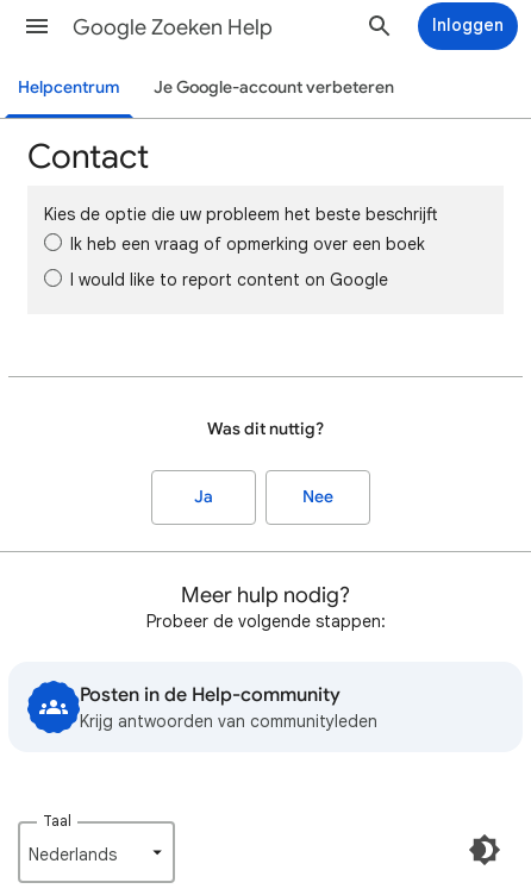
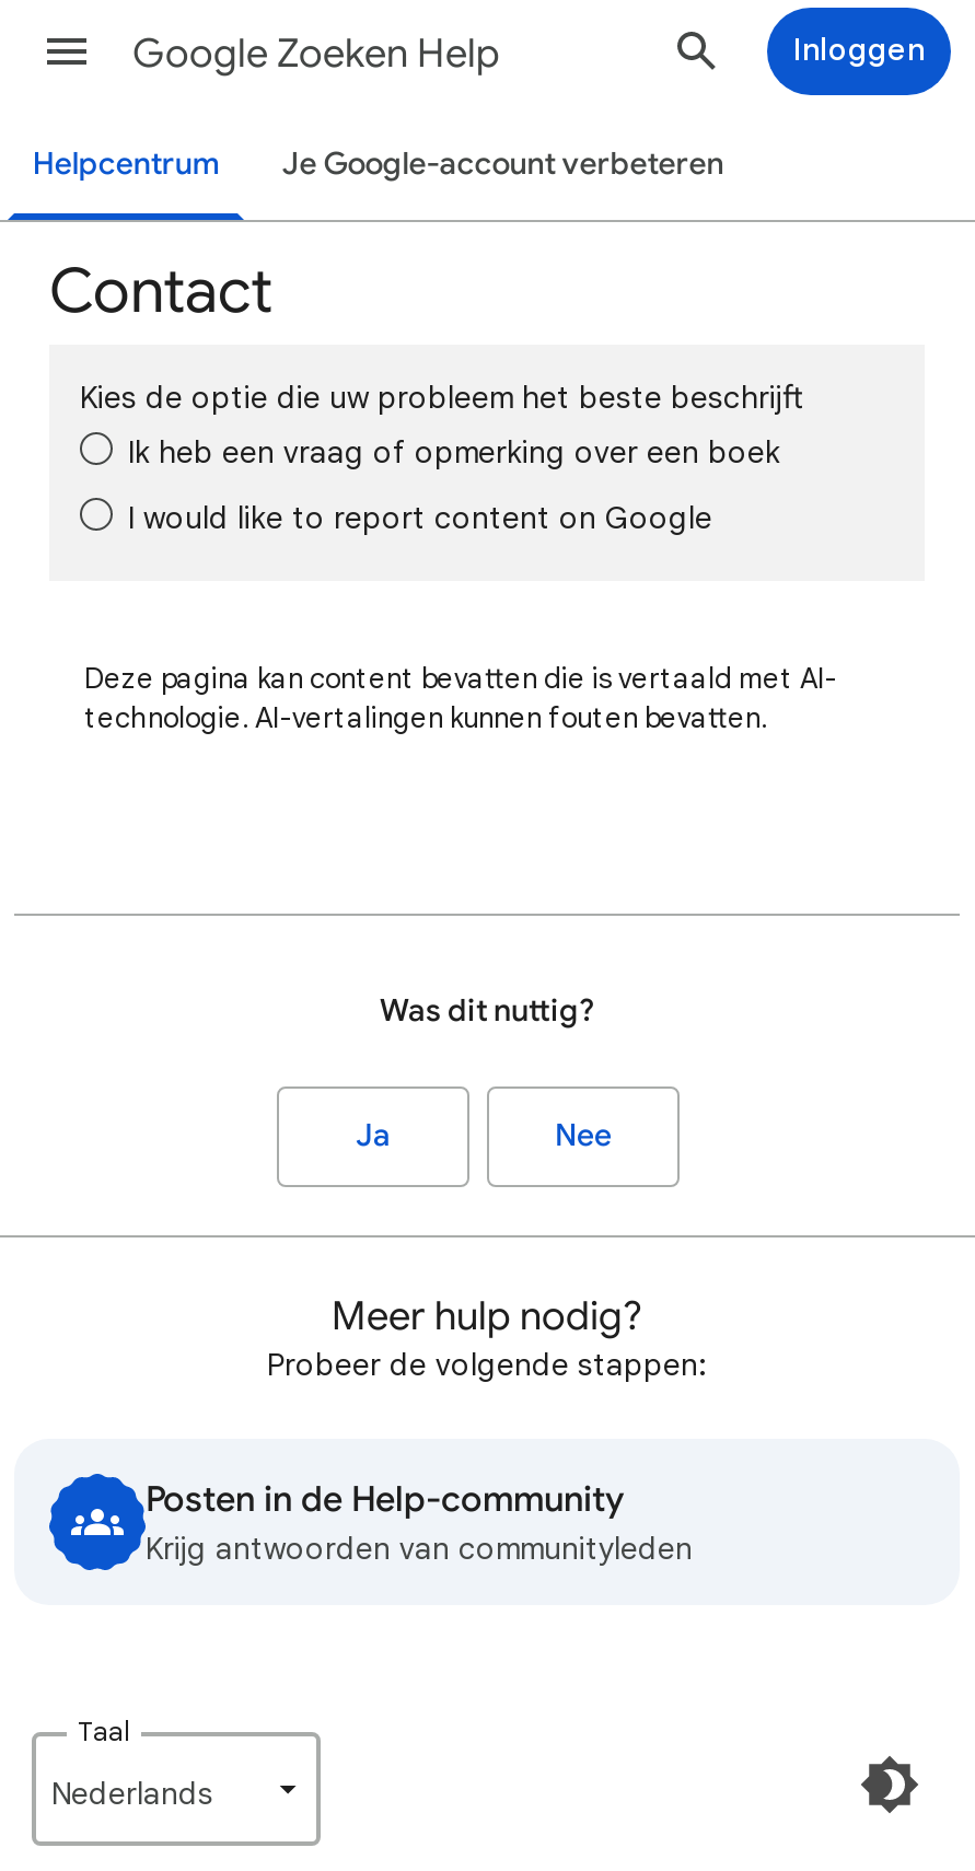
+ Deze pagina kan content bevatten die is vertaald met AI-
+ technologie. AI-vertalingen kunnen fouten bevatten.
